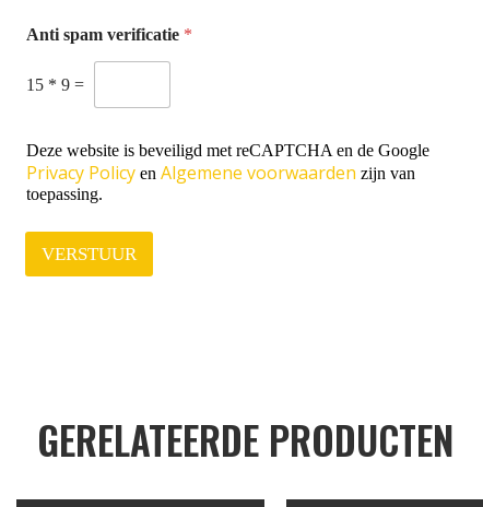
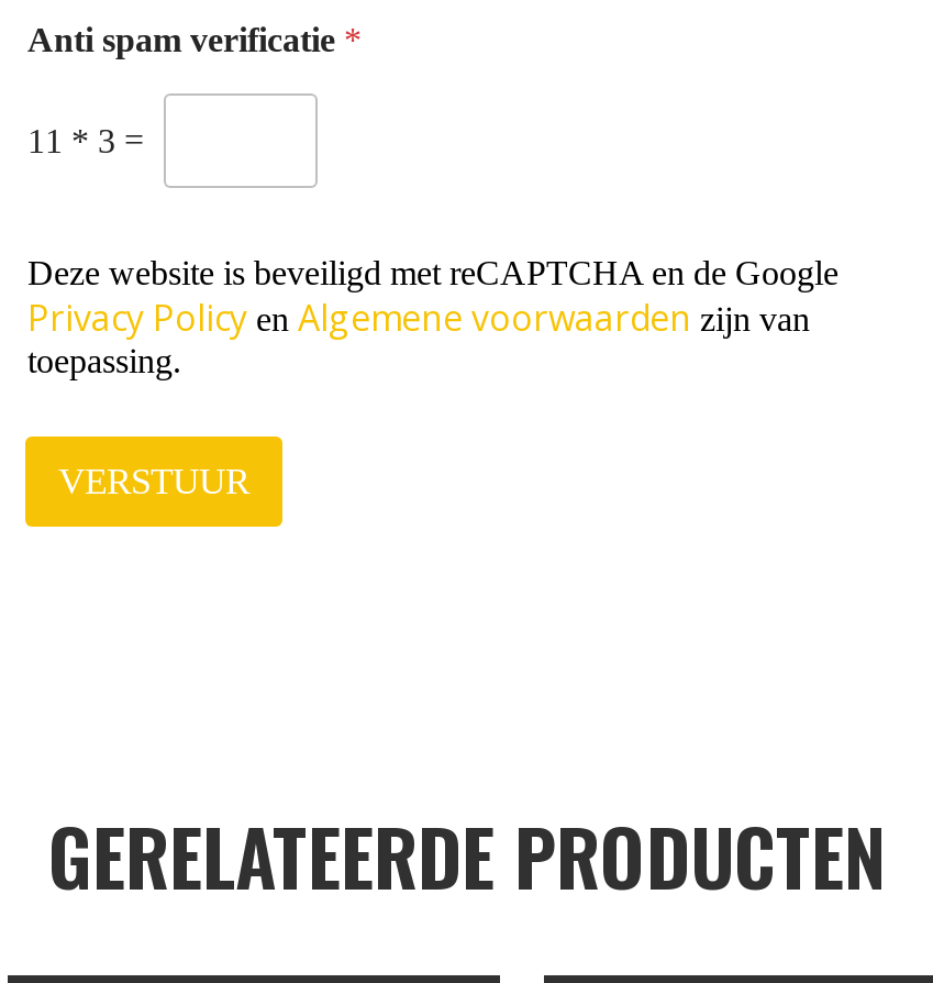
- 15 * 9 =
+ 11 * 3 =
